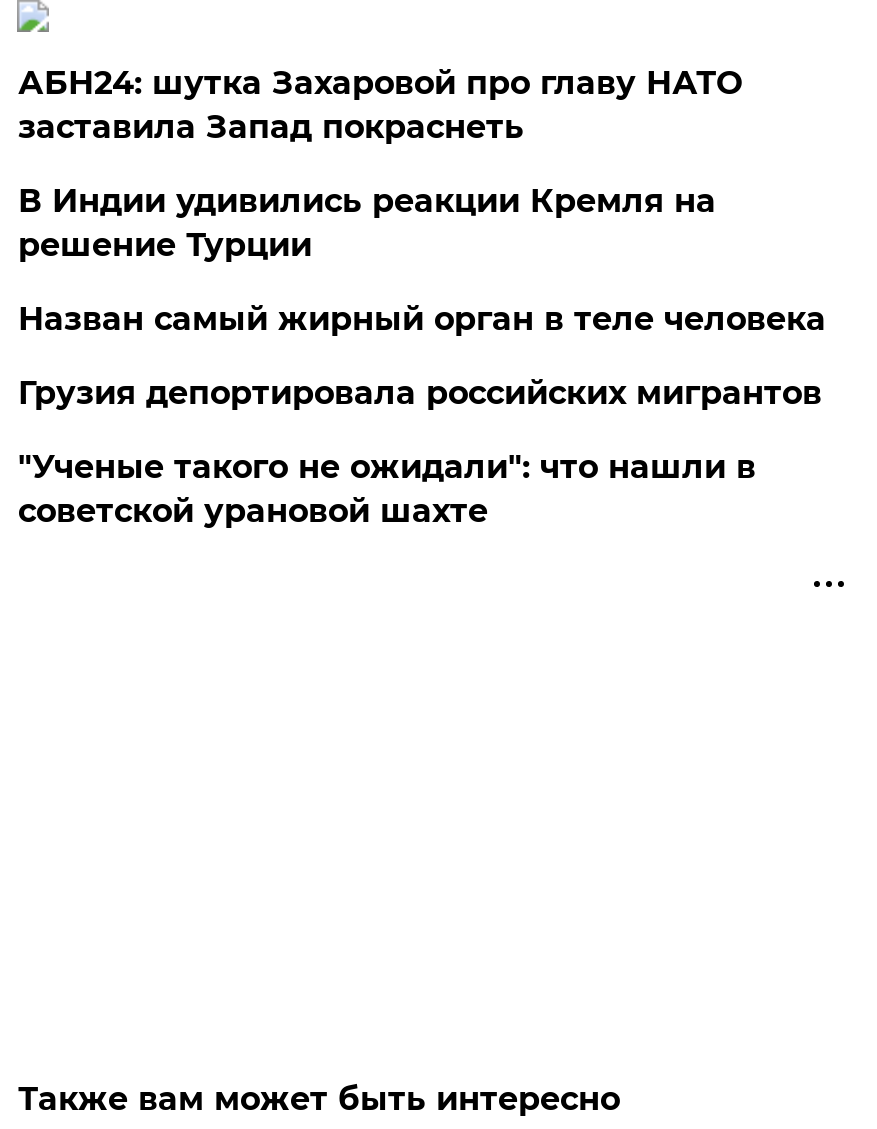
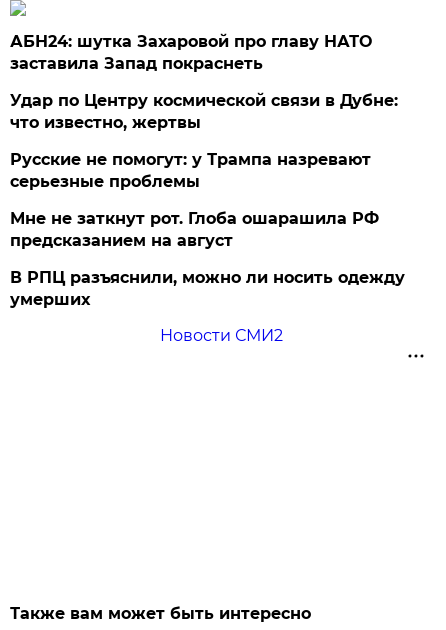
- В Индии удивились реакции Кремля на
- решение Турции
- Назван самый жирный орган в теле человека
- Грузия депортировала российских мигрантов
- "Ученые такого не ожидали": что нашли в
- советской урановой шахте
+ Удар по Центру космической связи в Дубне:
+ что известно, жертвы
+ Русские не помогут: у Трампа назревают
+ серьезные проблемы
+ Мне не заткнут рот. Глоба ошарашила РФ
+ предсказанием на август
+ В РПЦ разъяснили, можно ли носить одежду
+ умерших
+ Новости СМИ2
